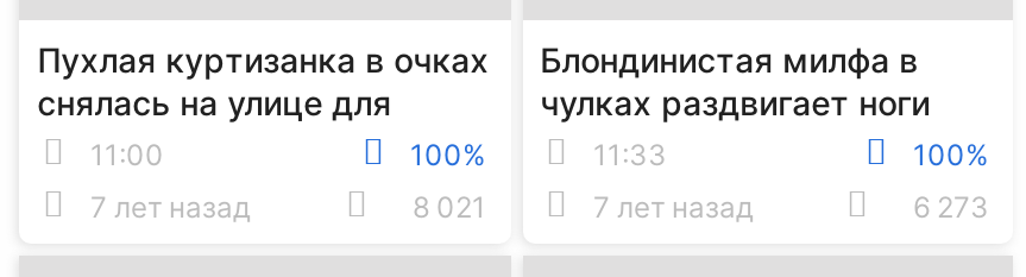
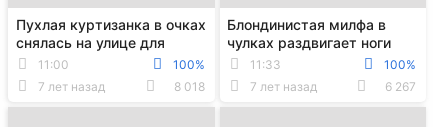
- 8 021
+ 8 018

- 6 273
+ 6 267
